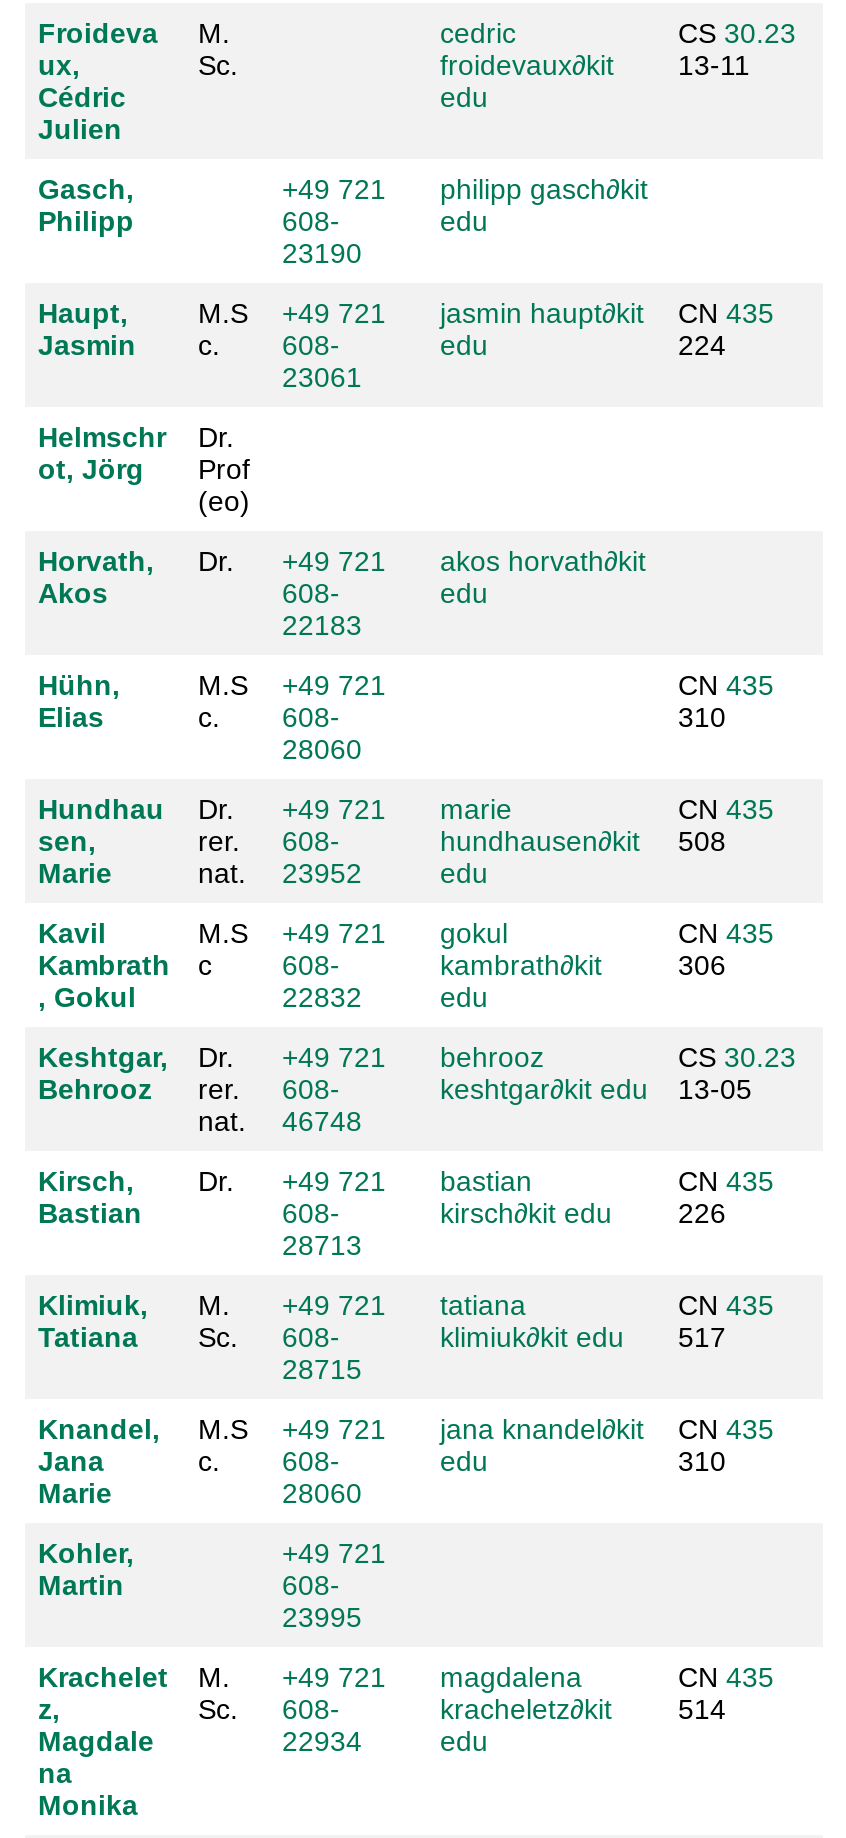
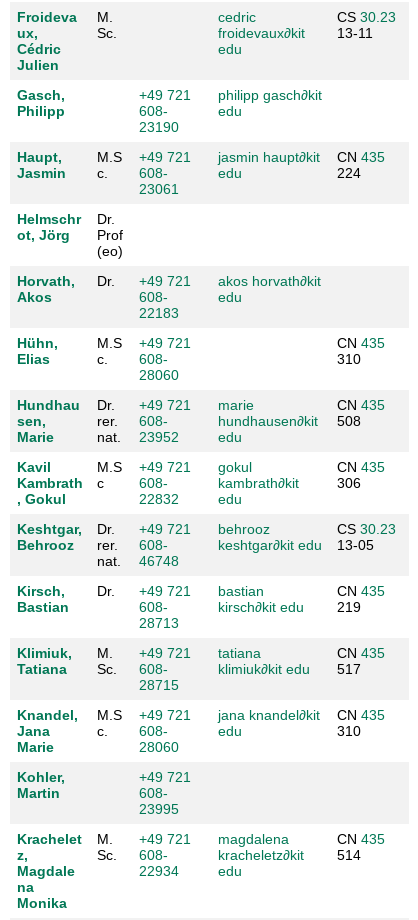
- 226
+ 219
